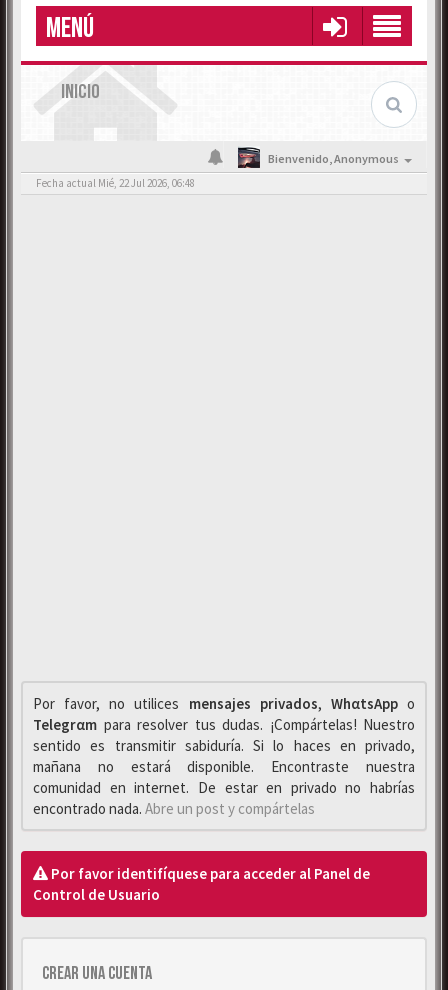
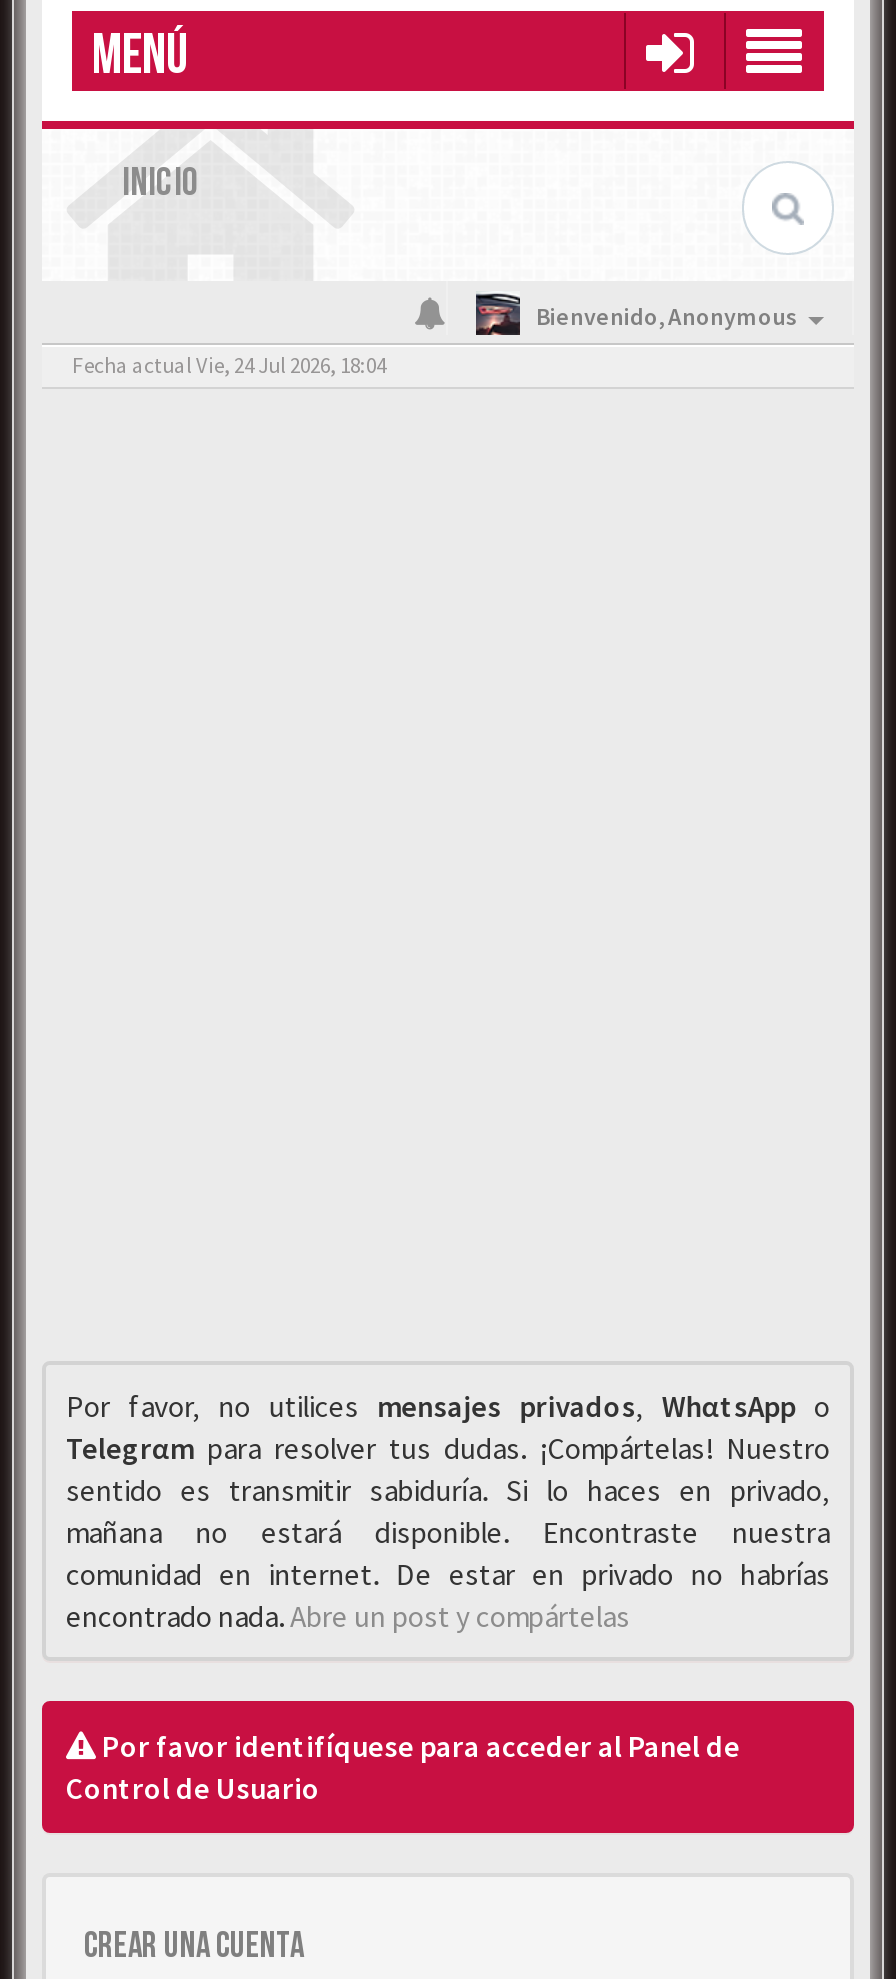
- Fecha actual Mié, 22 Jul 2026, 06:48
+ Fecha actual Vie, 24 Jul 2026, 18:04
